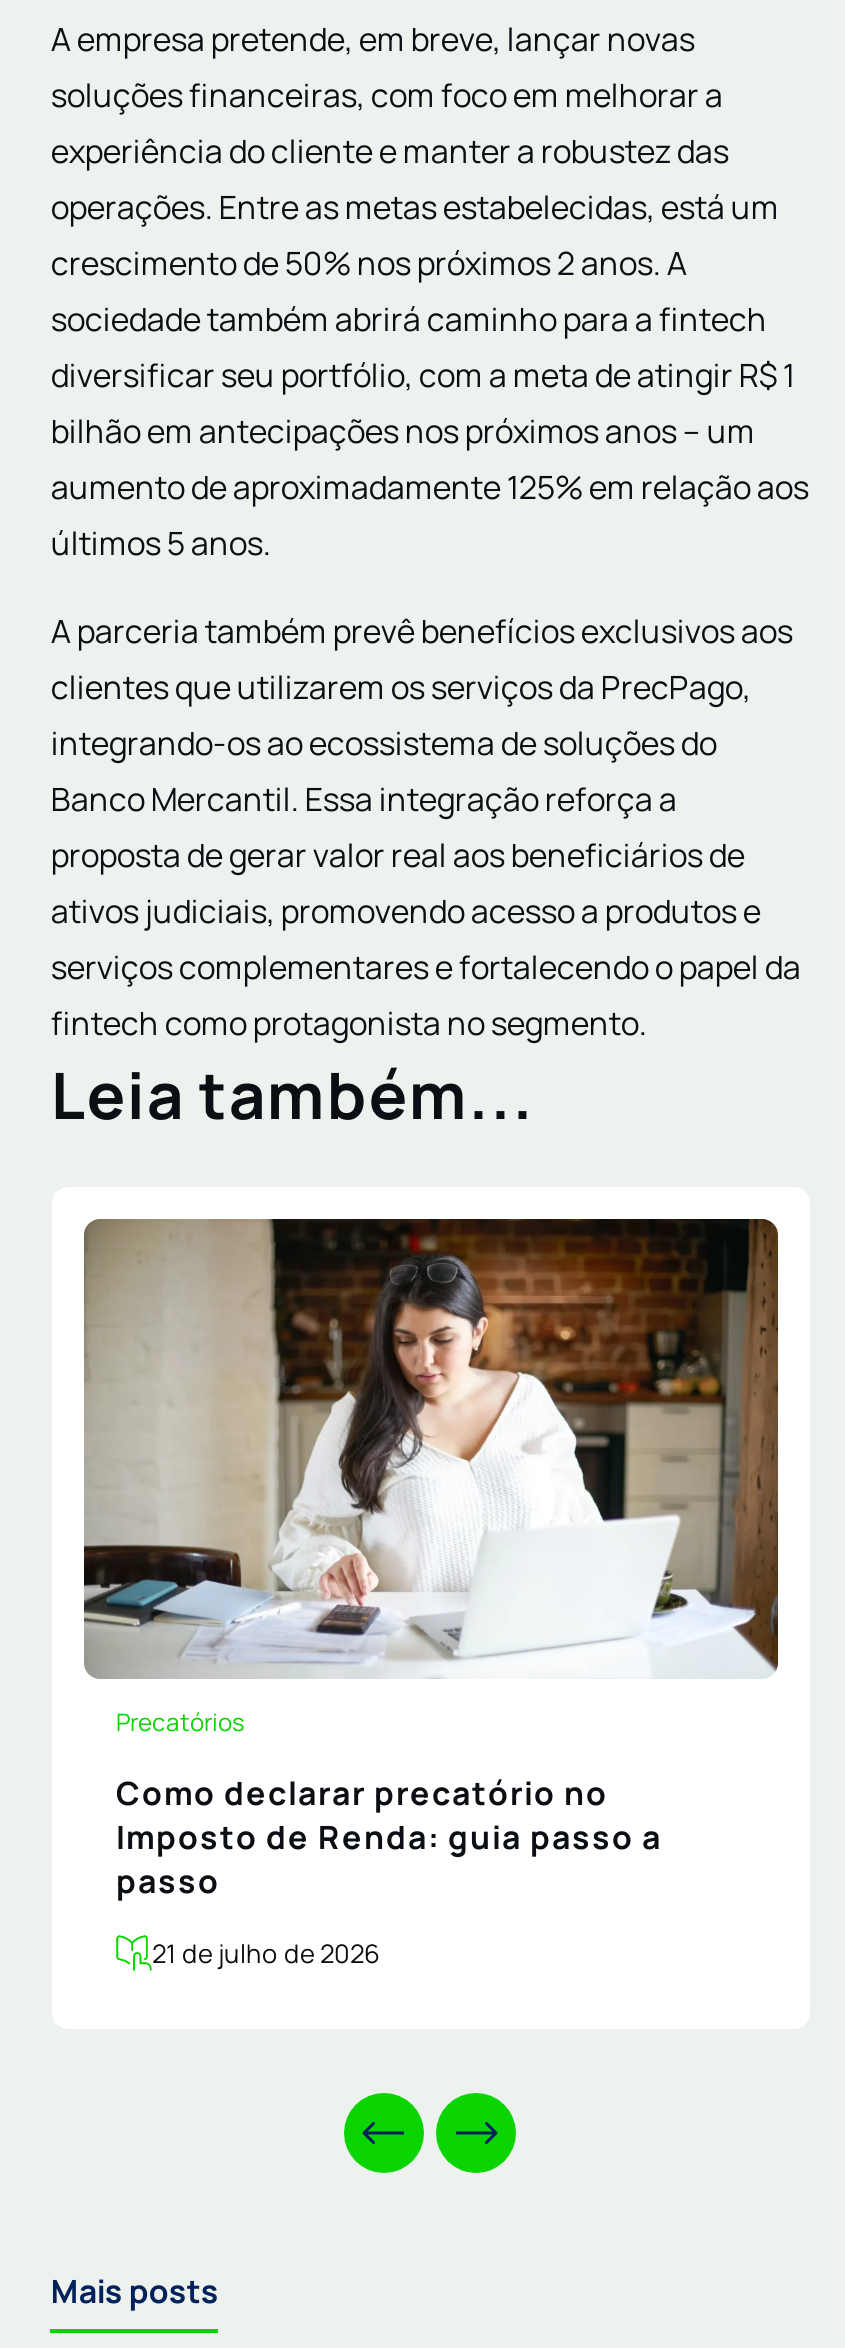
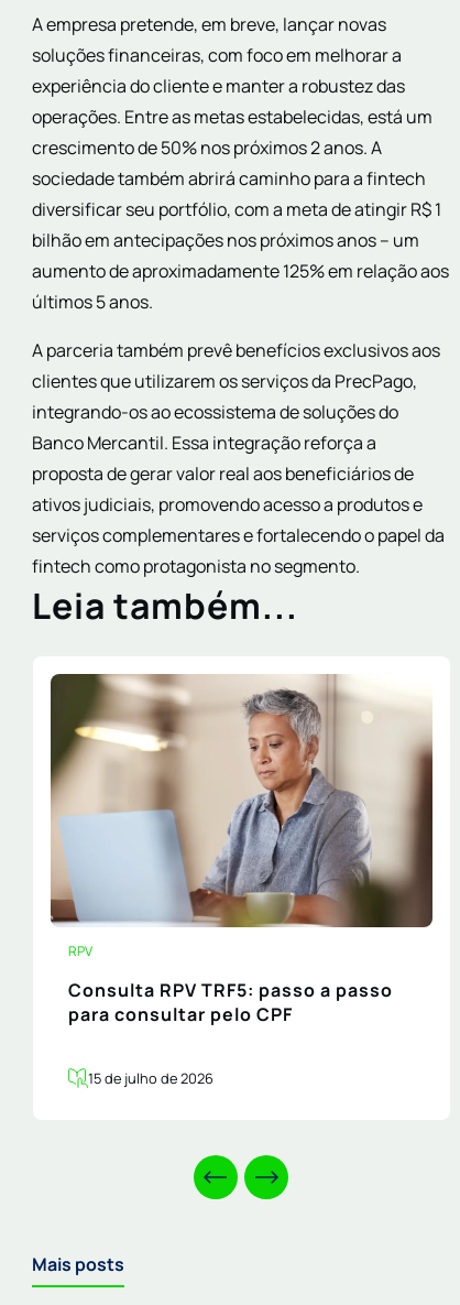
- [image]
- Precatórios
+ [image]
+ RPV

- Como declarar precatório no
- Imposto de Renda: guia passo a
- passo
+ Consulta RPV TRF5: passo a passo
+ para consultar pelo CPF

- 21 de julho de 2026
+ 15 de julho de 2026
